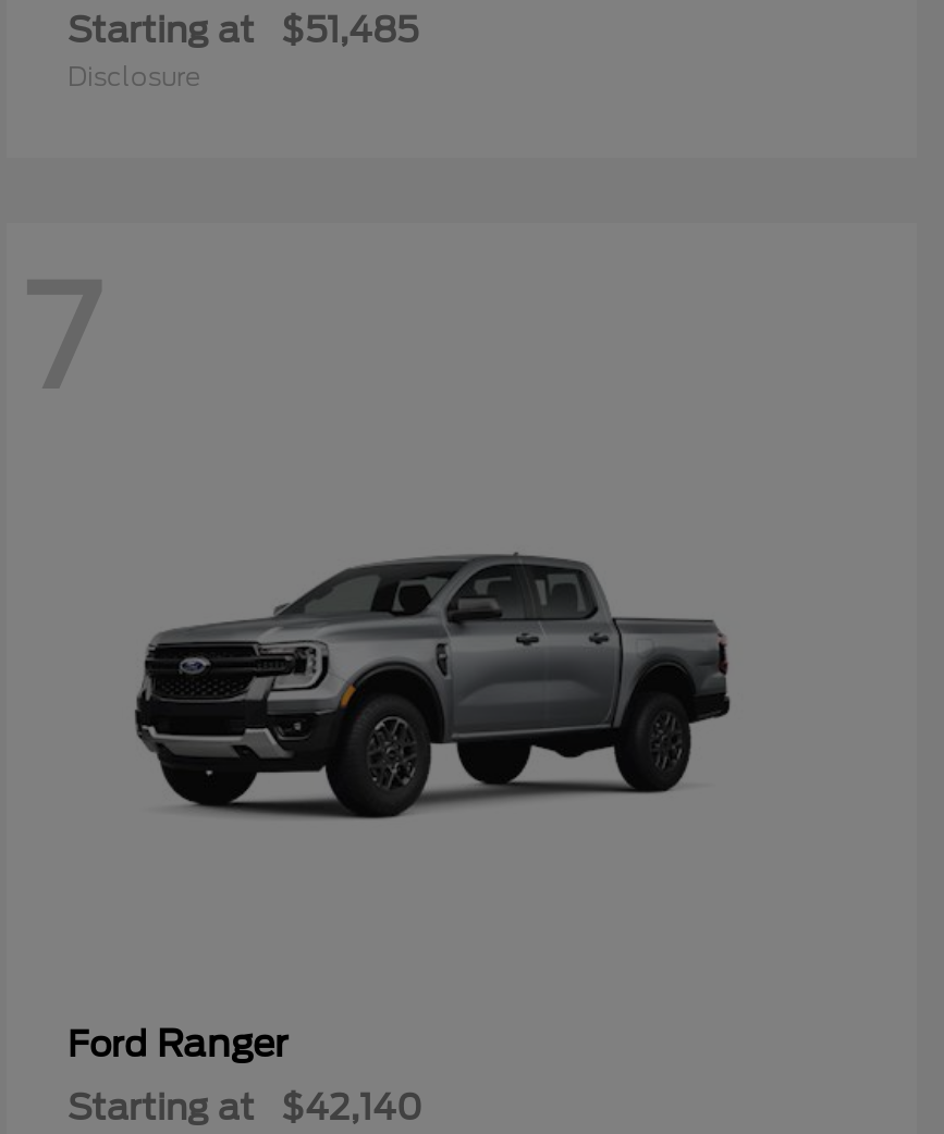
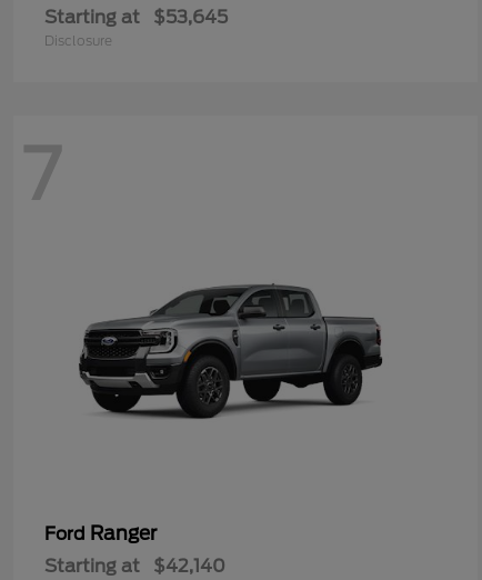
- Starting at $51,485
+ Starting at $53,645
